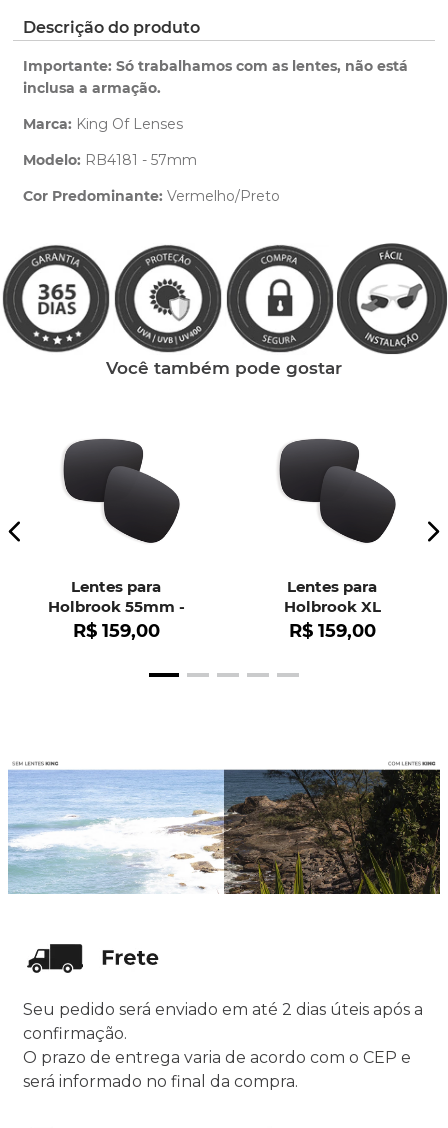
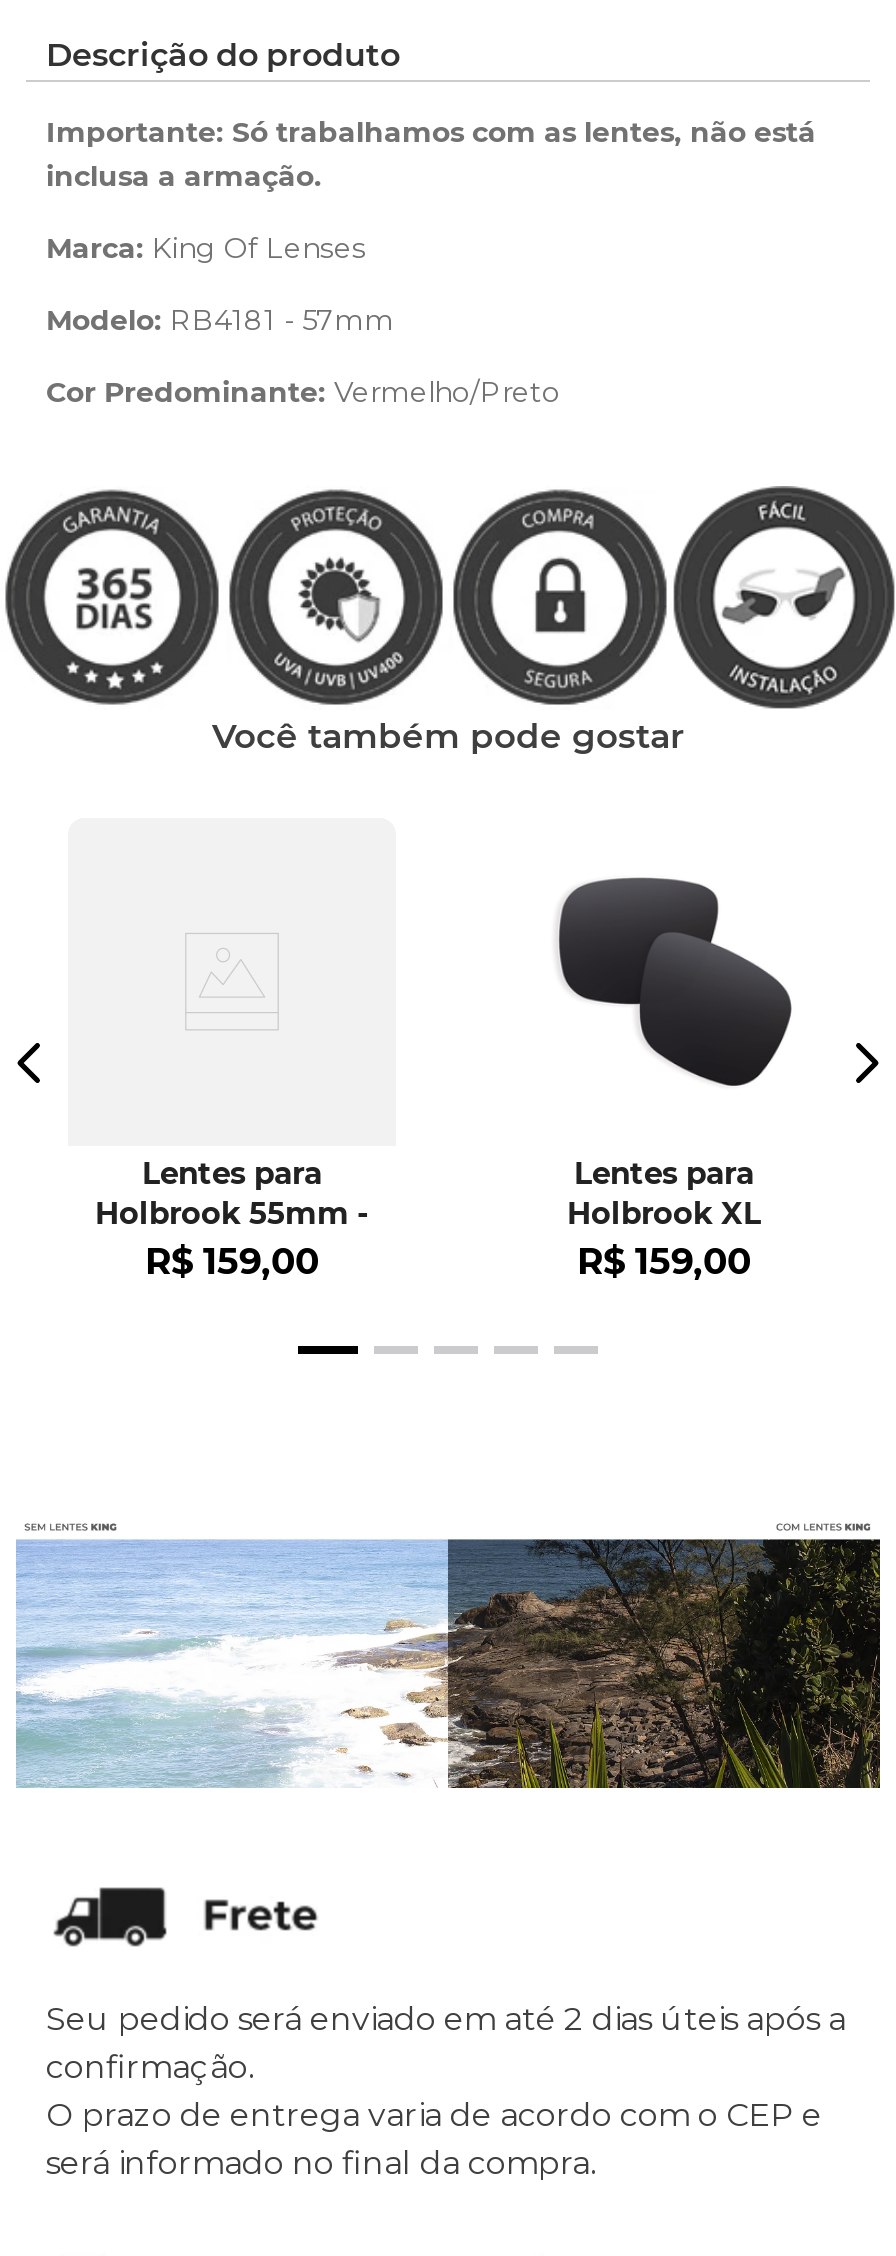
- [image]
